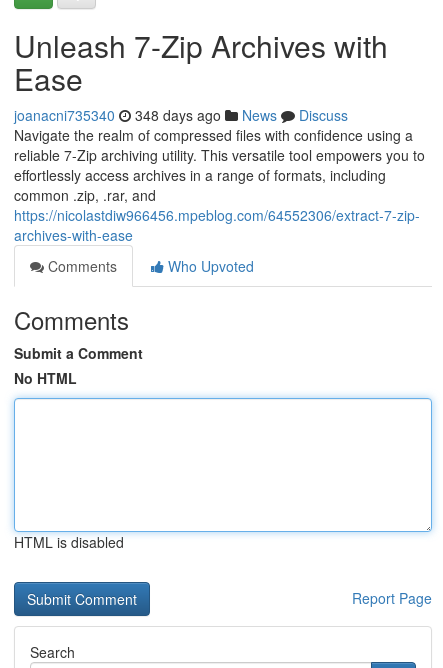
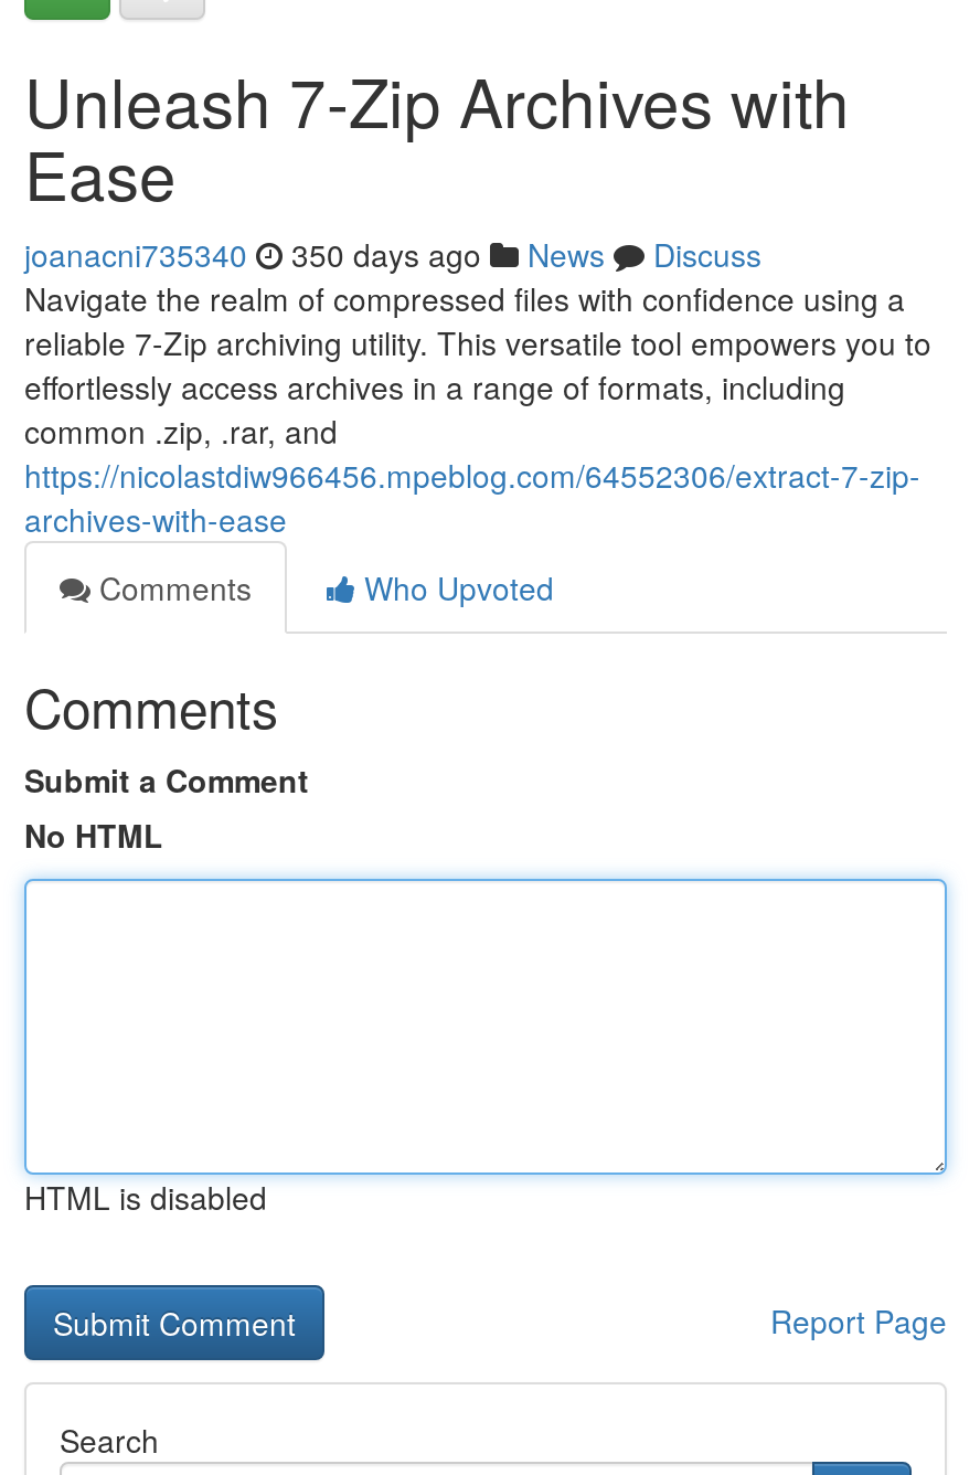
- joanacni735340 348 days ago News Discuss
+ joanacni735340 350 days ago News Discuss
